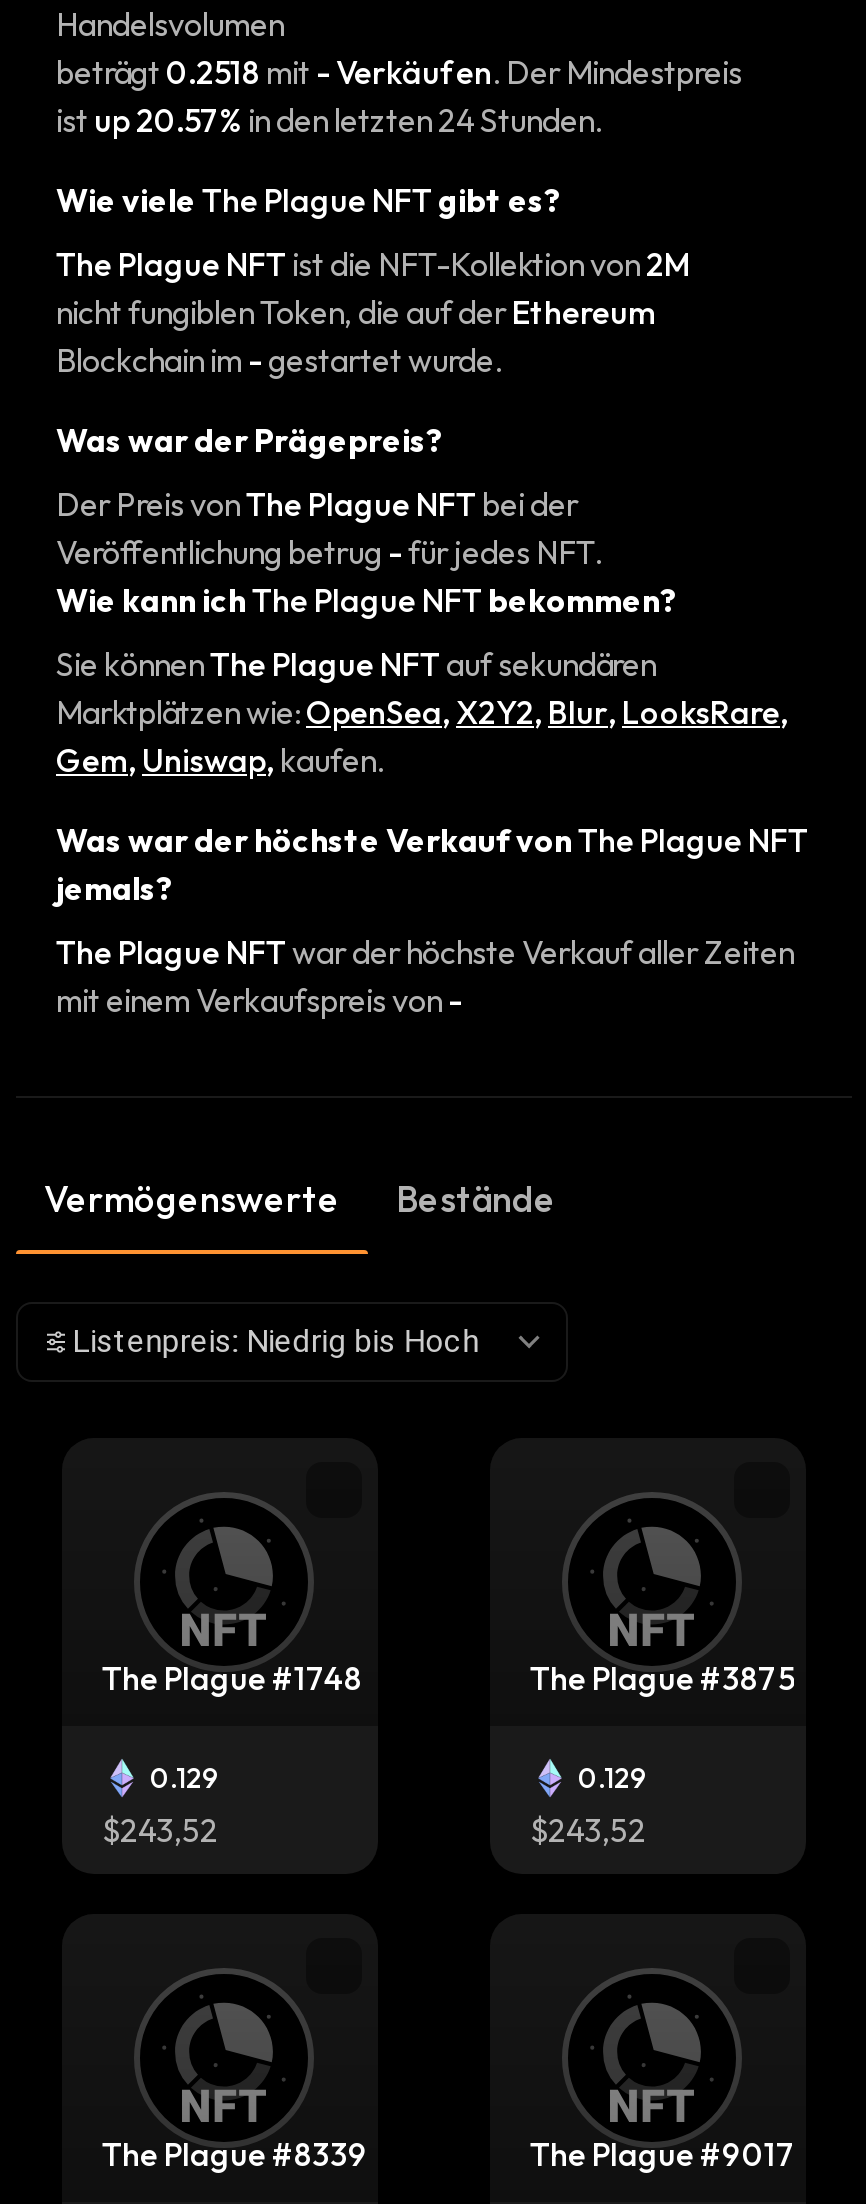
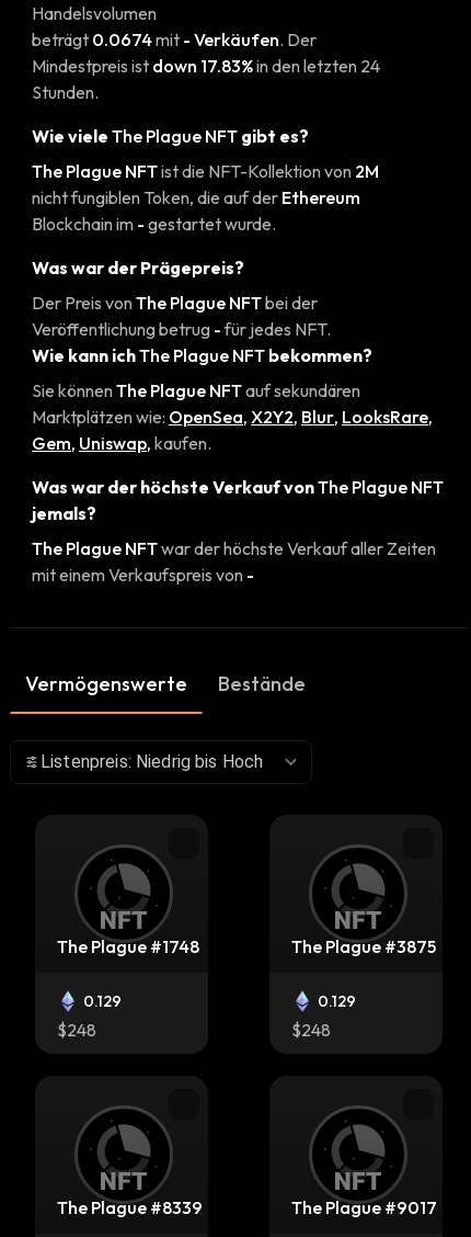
- beträgt 0.2518 mit - Verkäufen. Der Mindestpreis
- ist up 20.57% in den letzten 24 Stunden.
+ beträgt 0.0674 mit - Verkäufen. Der
+ Mindestpreis ist down 17.83% in den letzten 24
+ Stunden.

- $243,52
+ $248

- $243,52
+ $248
